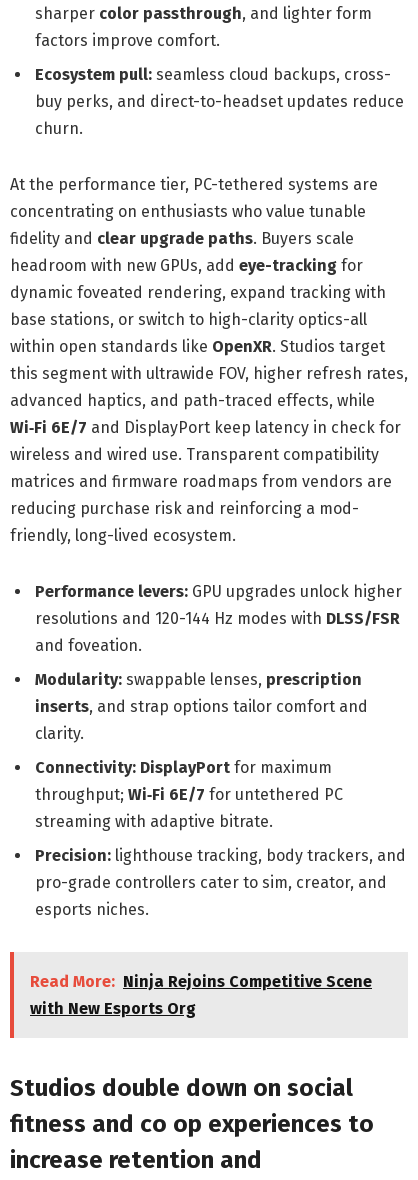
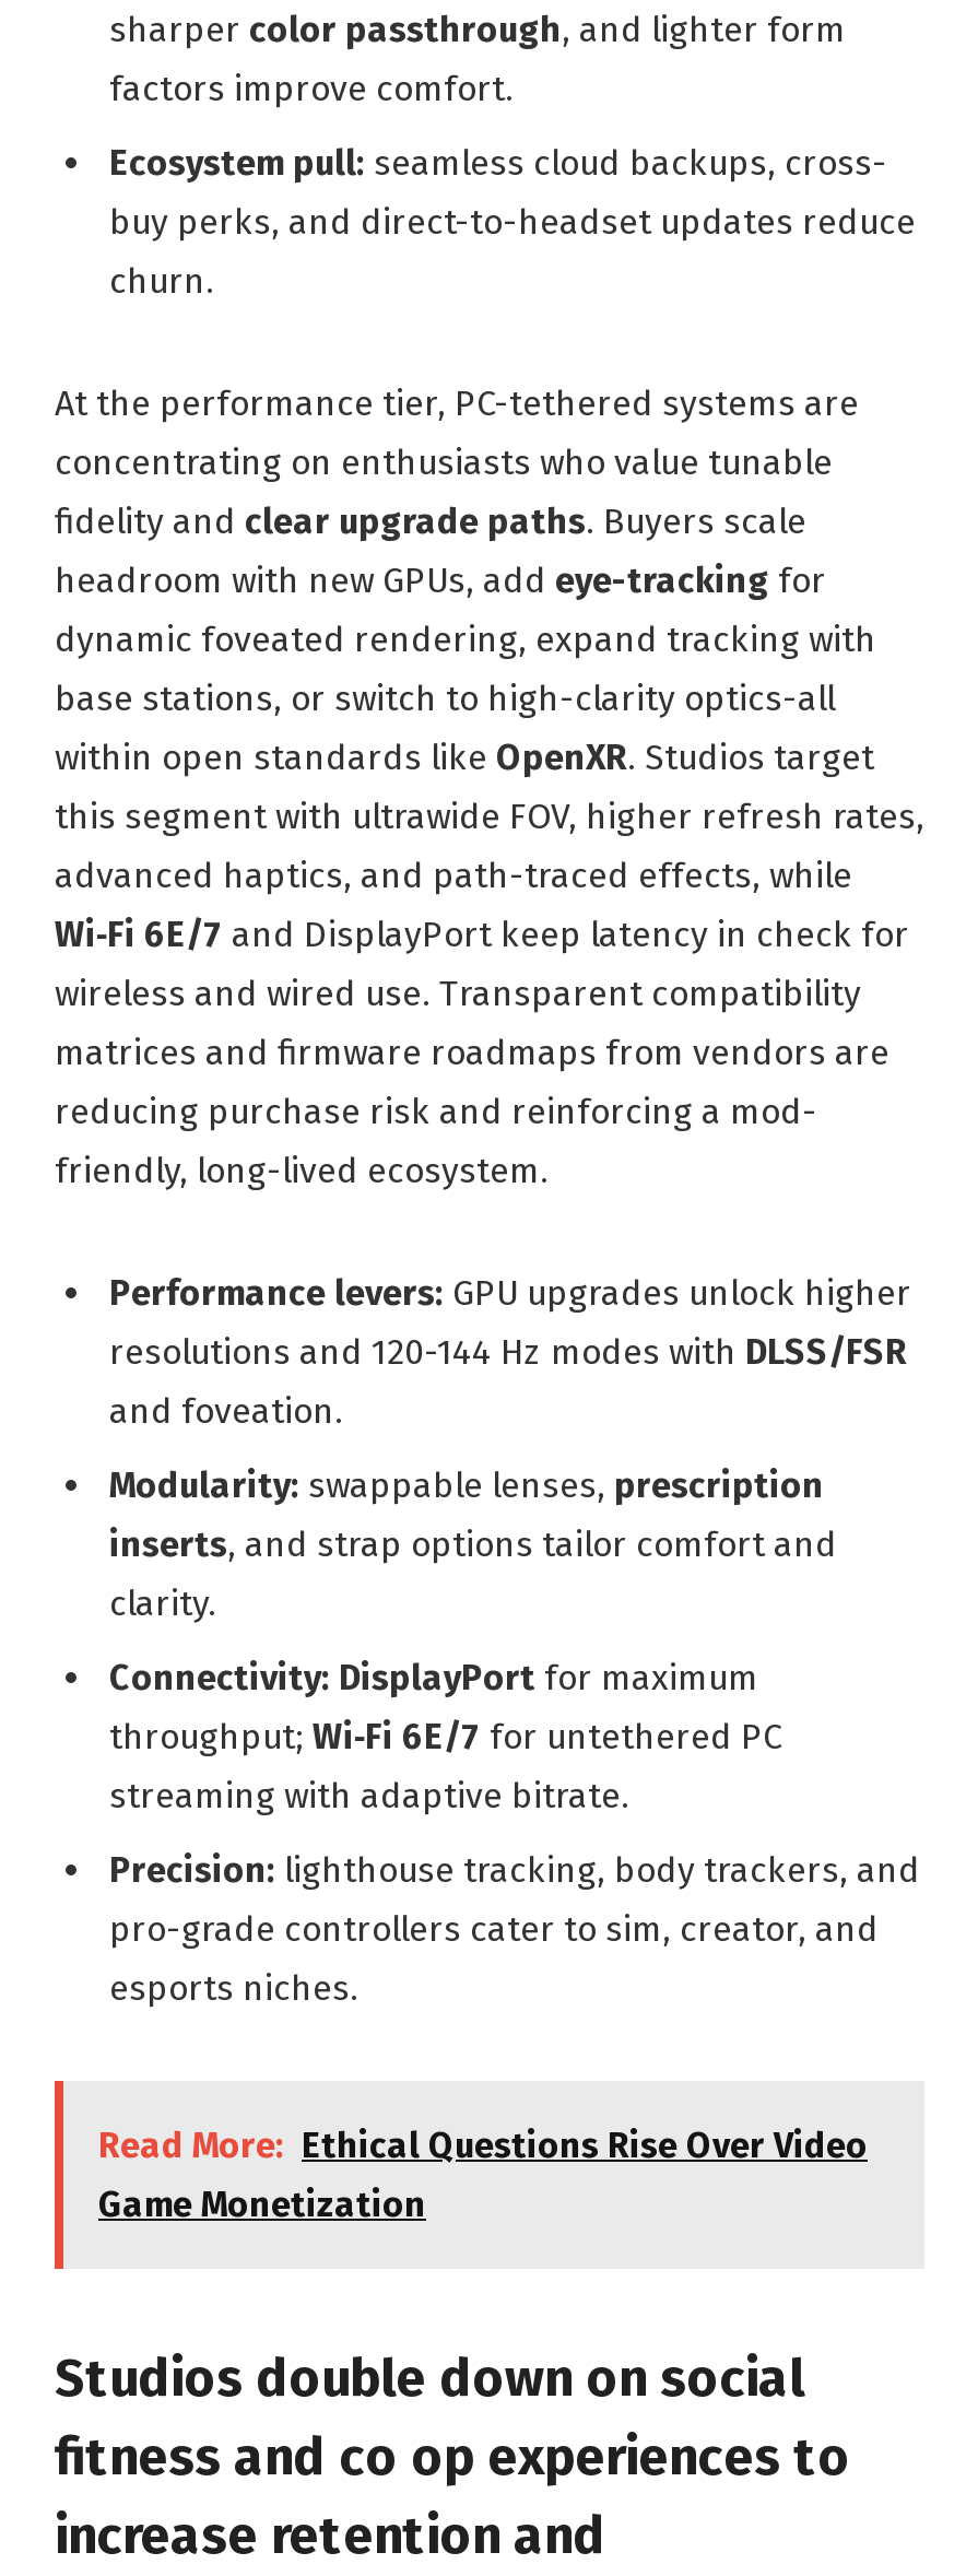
- Read More: Ninja Rejoins Competitive Scene
- with New Esports Org
+ Read More: Ethical Questions Rise Over Video
+ Game Monetization
